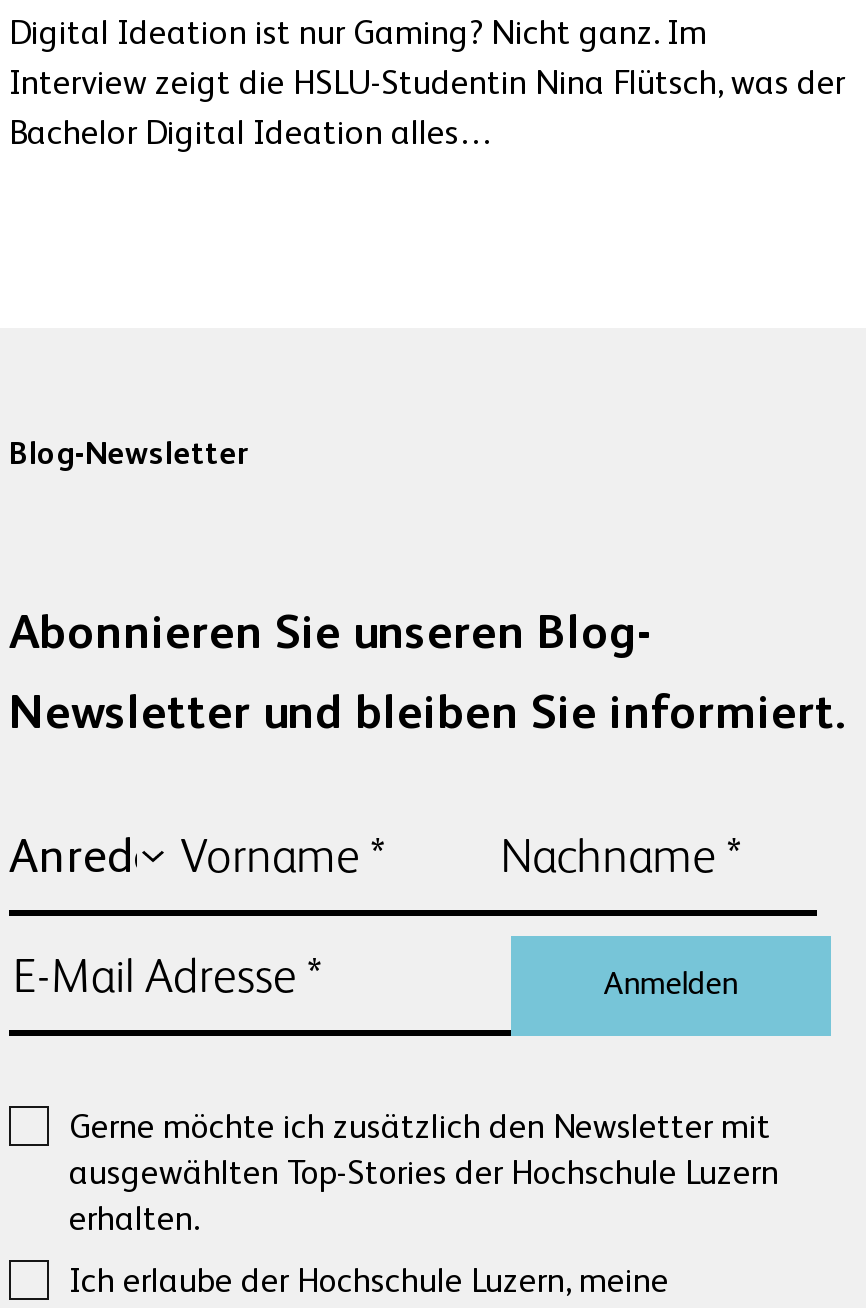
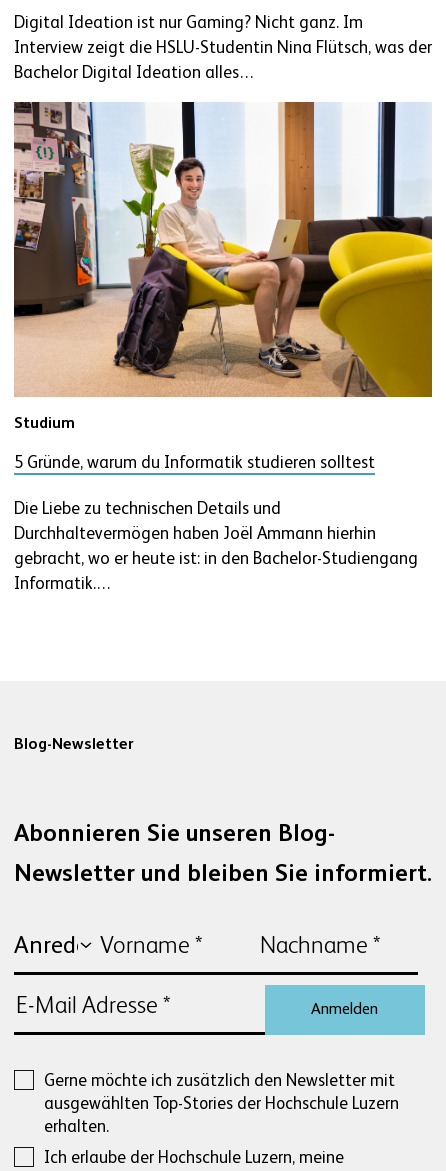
+ [image]
+ Studium
+ 5 Gründe, warum du Informatik studieren solltest
+ Die Liebe zu technischen Details und
+ Durchhaltevermögen haben Joël Ammann hierhin
+ gebracht, wo er heute ist: in den Bachelor-Studiengang
+ Informatik.…
